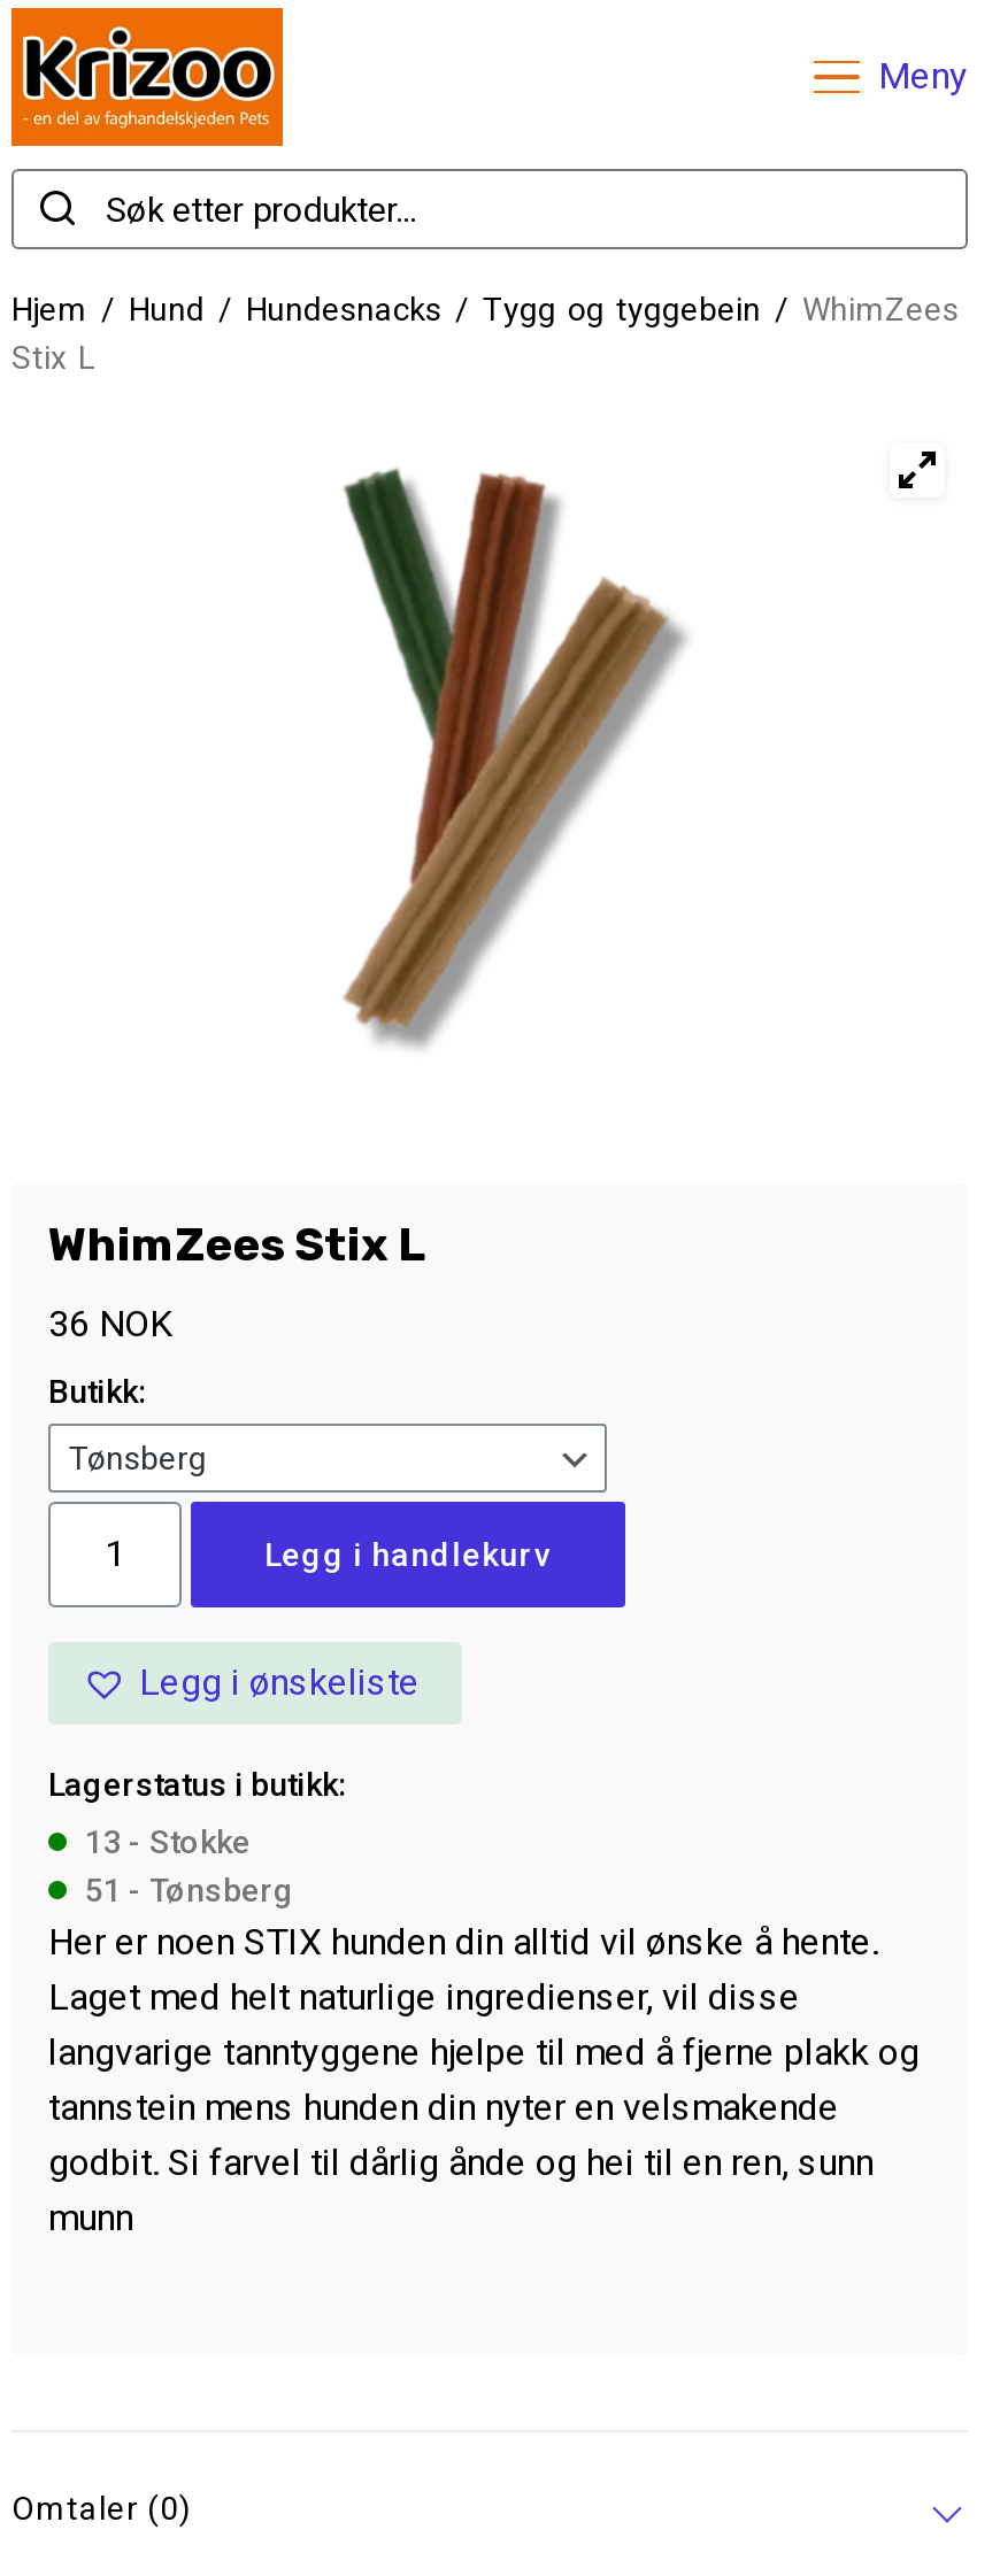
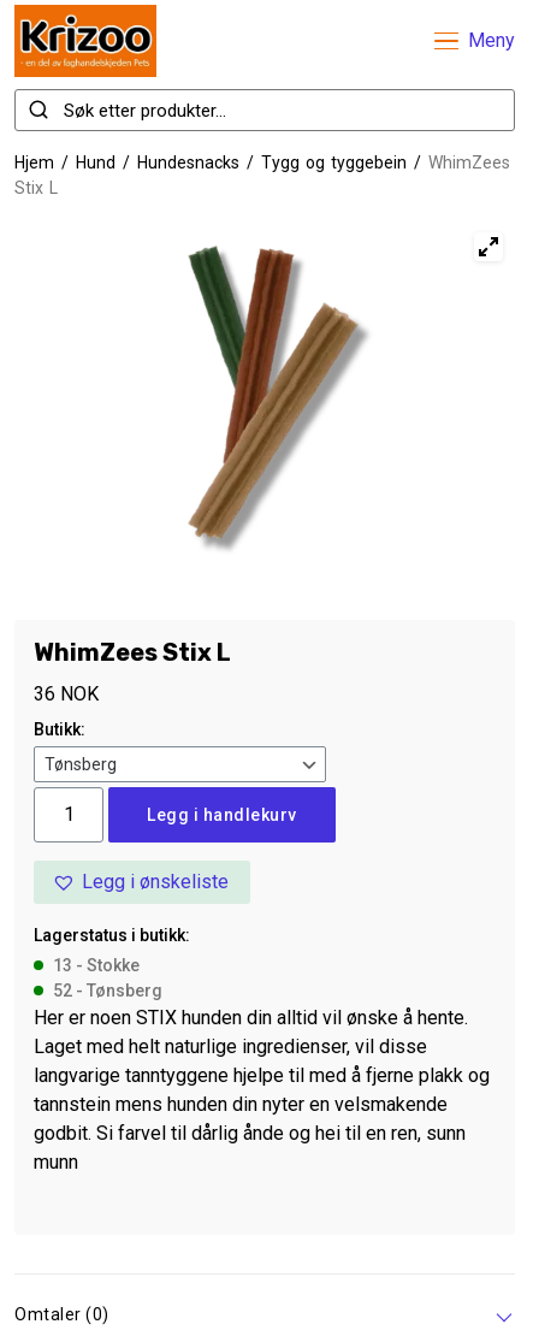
- 51 - Tønsberg
+ 52 - Tønsberg
